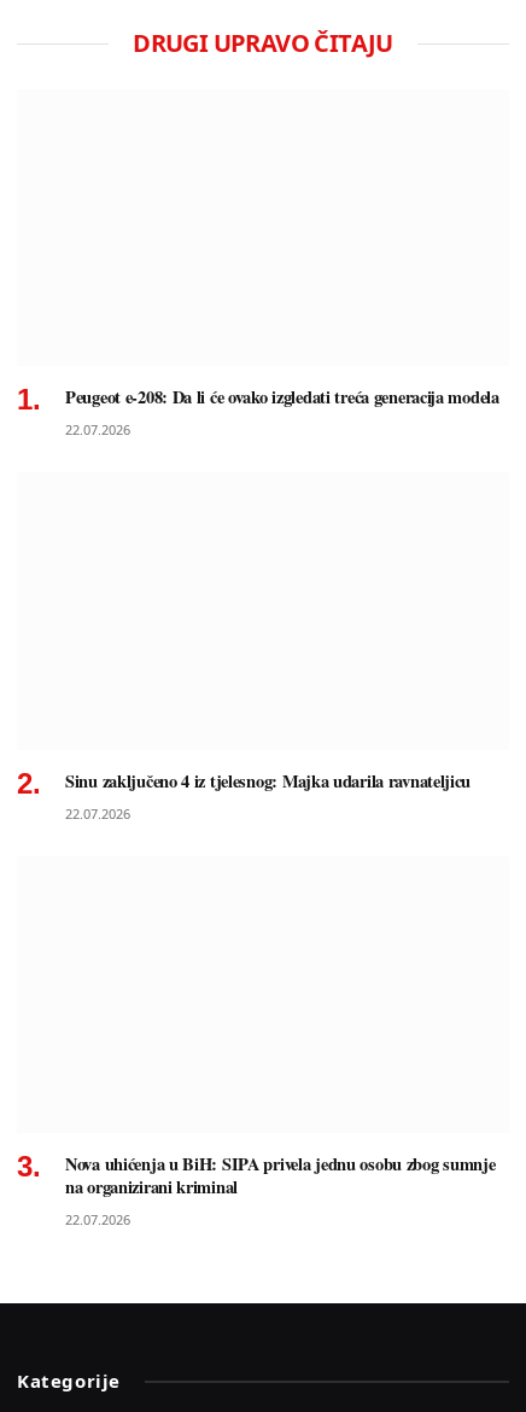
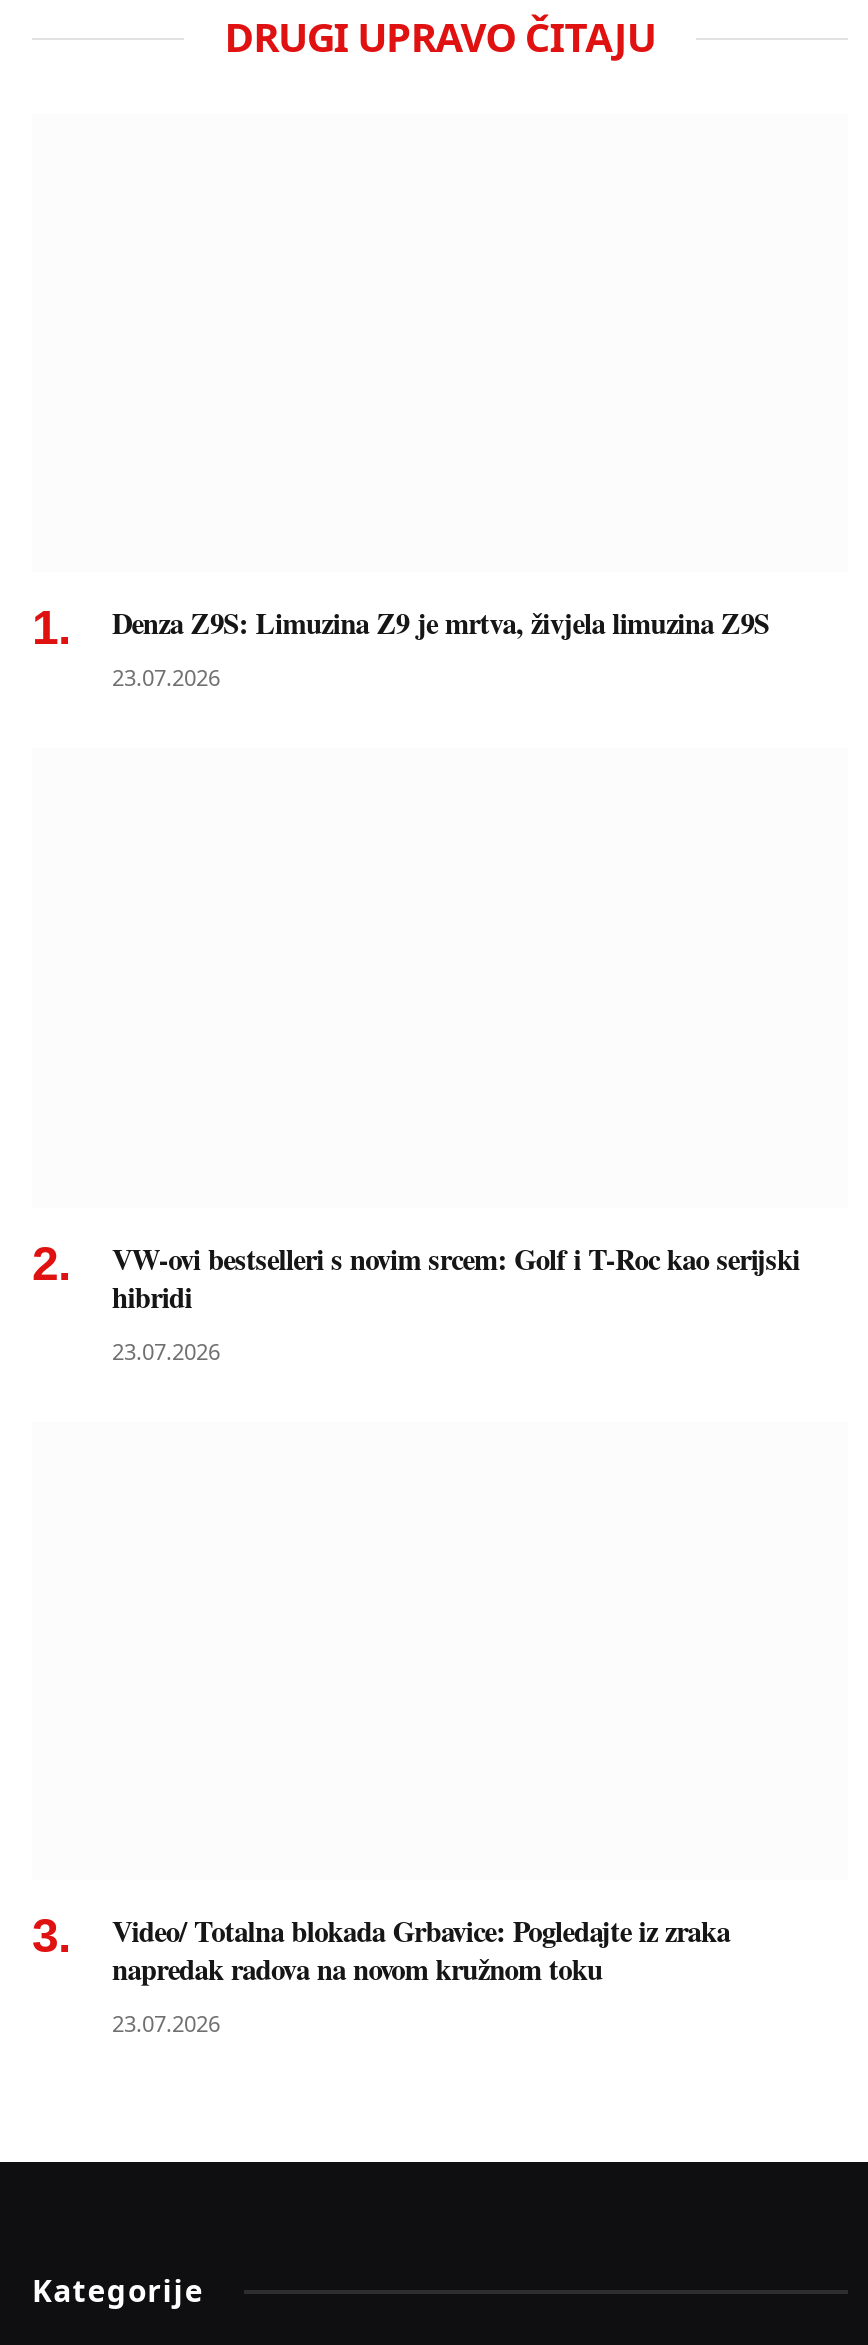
- Peugeot e-208: Da li će ovako izgledati treća generacija modela
- 22.07.2026
+ Denza Z9S: Limuzina Z9 je mrtva, živjela limuzina Z9S
+ 23.07.2026

- Sinu zaključeno 4 iz tjelesnog: Majka udarila ravnateljicu
- 22.07.2026
+ VW-ovi bestselleri s novim srcem: Golf i T-Roc kao serijski
+ hibridi
+ 23.07.2026

- Nova uhićenja u BiH: SIPA privela jednu osobu zbog sumnje
- na organizirani kriminal
- 22.07.2026
+ Video/ Totalna blokada Grbavice: Pogledajte iz zraka
+ napredak radova na novom kružnom toku
+ 23.07.2026
